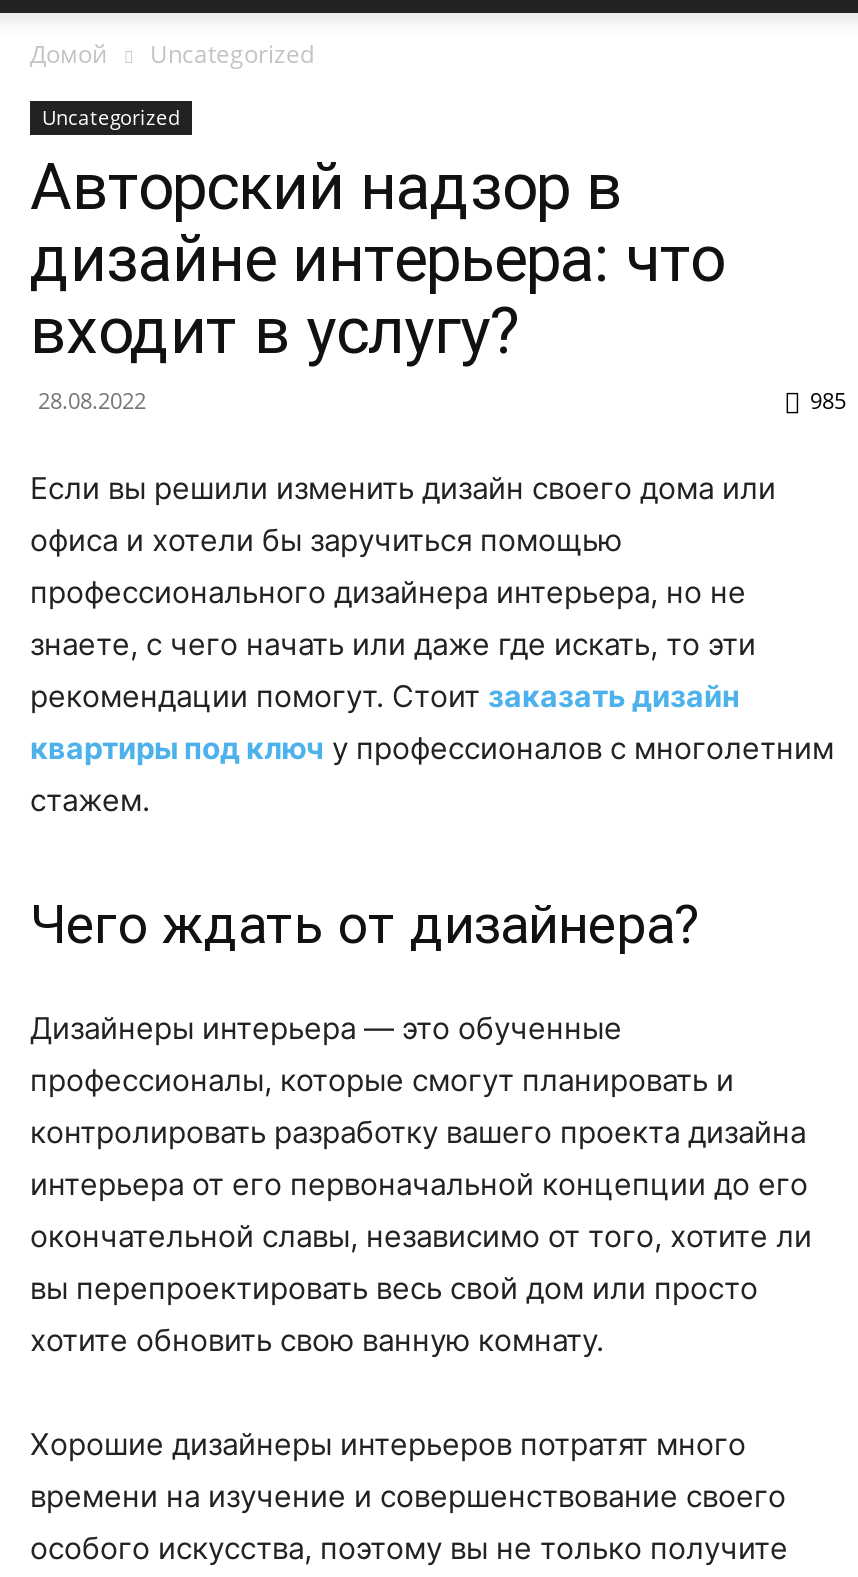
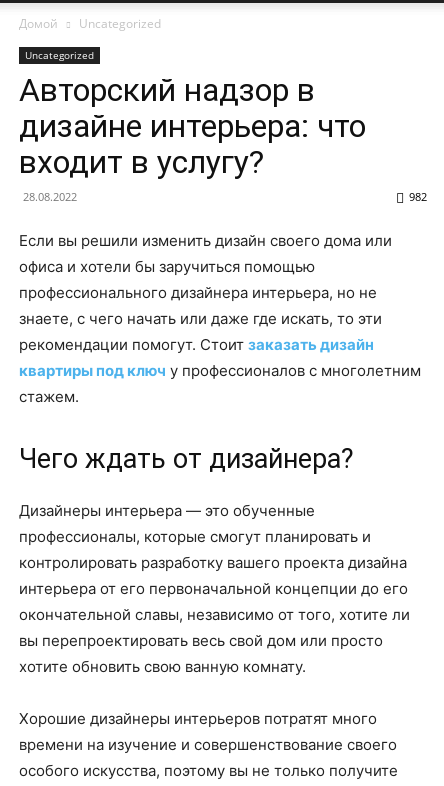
- 985
+ 982
